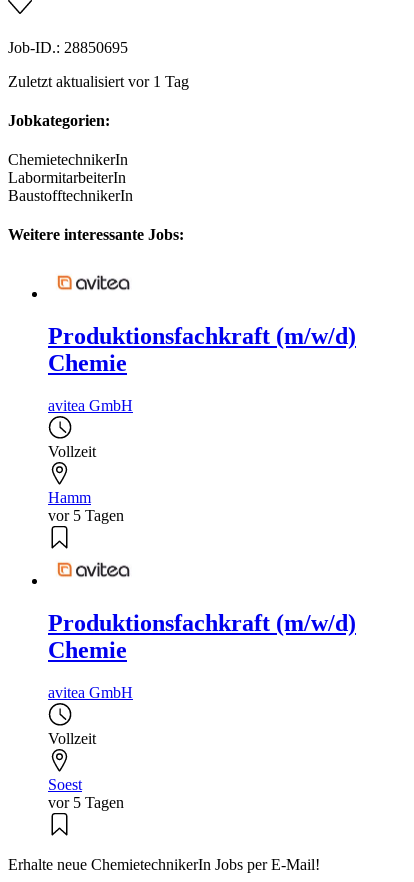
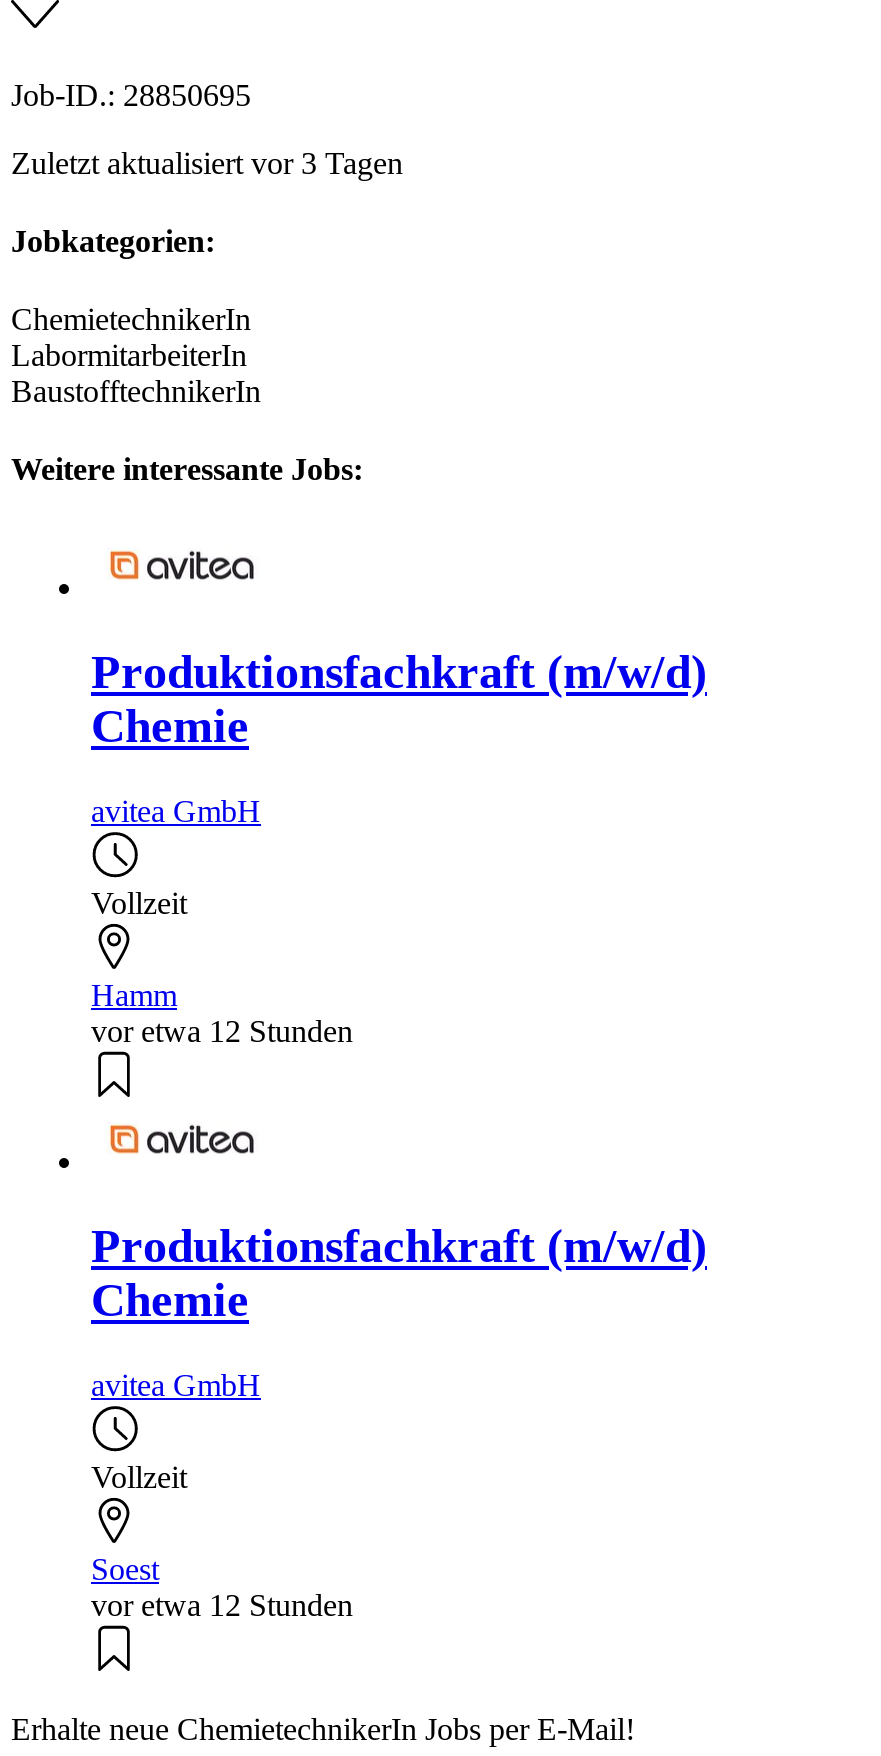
- Zuletzt aktualisiert vor 1 Tag
+ Zuletzt aktualisiert vor 3 Tagen

- vor 5 Tagen
+ vor etwa 12 Stunden

- vor 5 Tagen
+ vor etwa 12 Stunden
